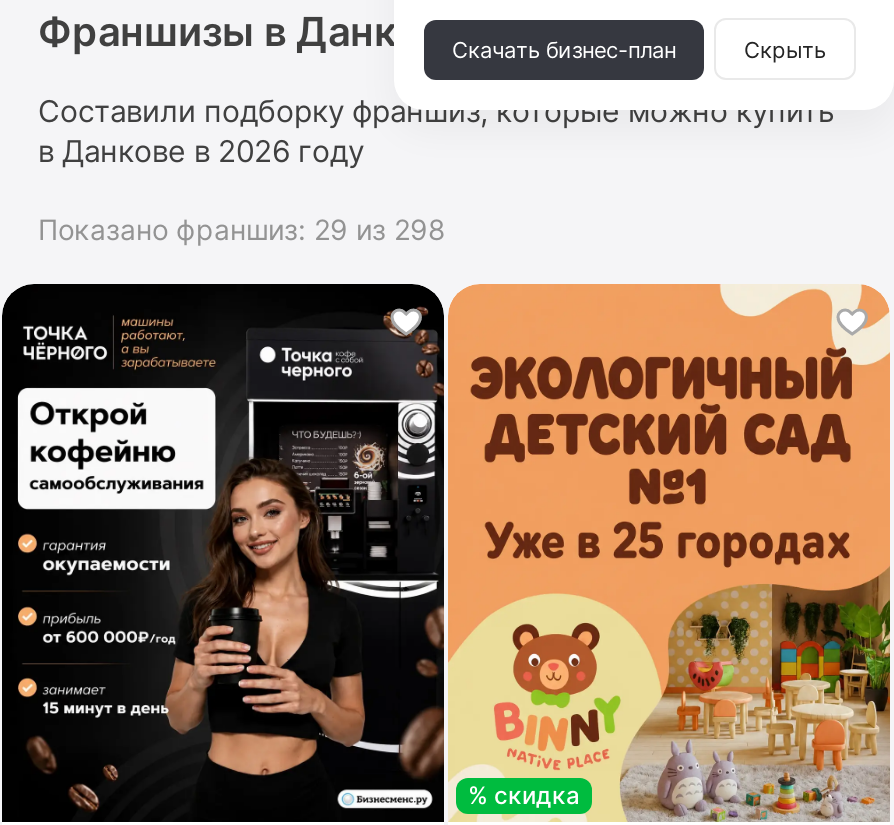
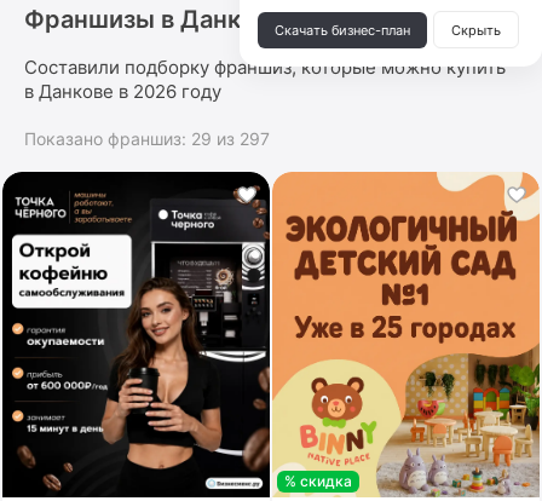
- Показано франшиз: 29 из 298
+ Показано франшиз: 29 из 297
